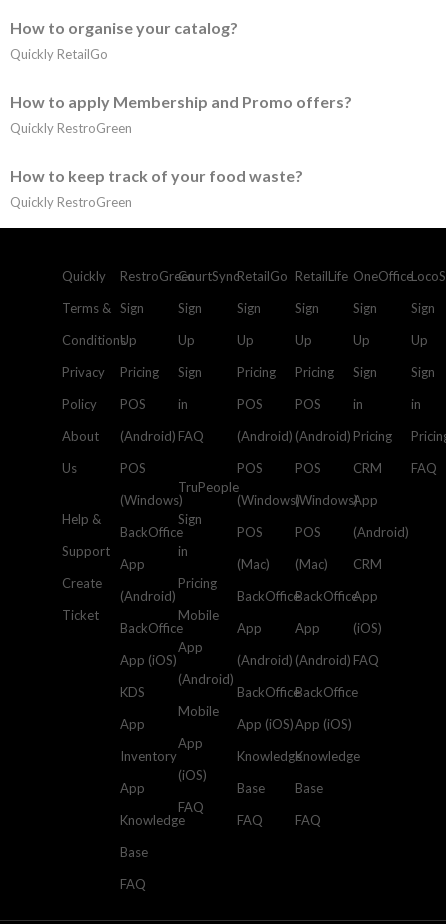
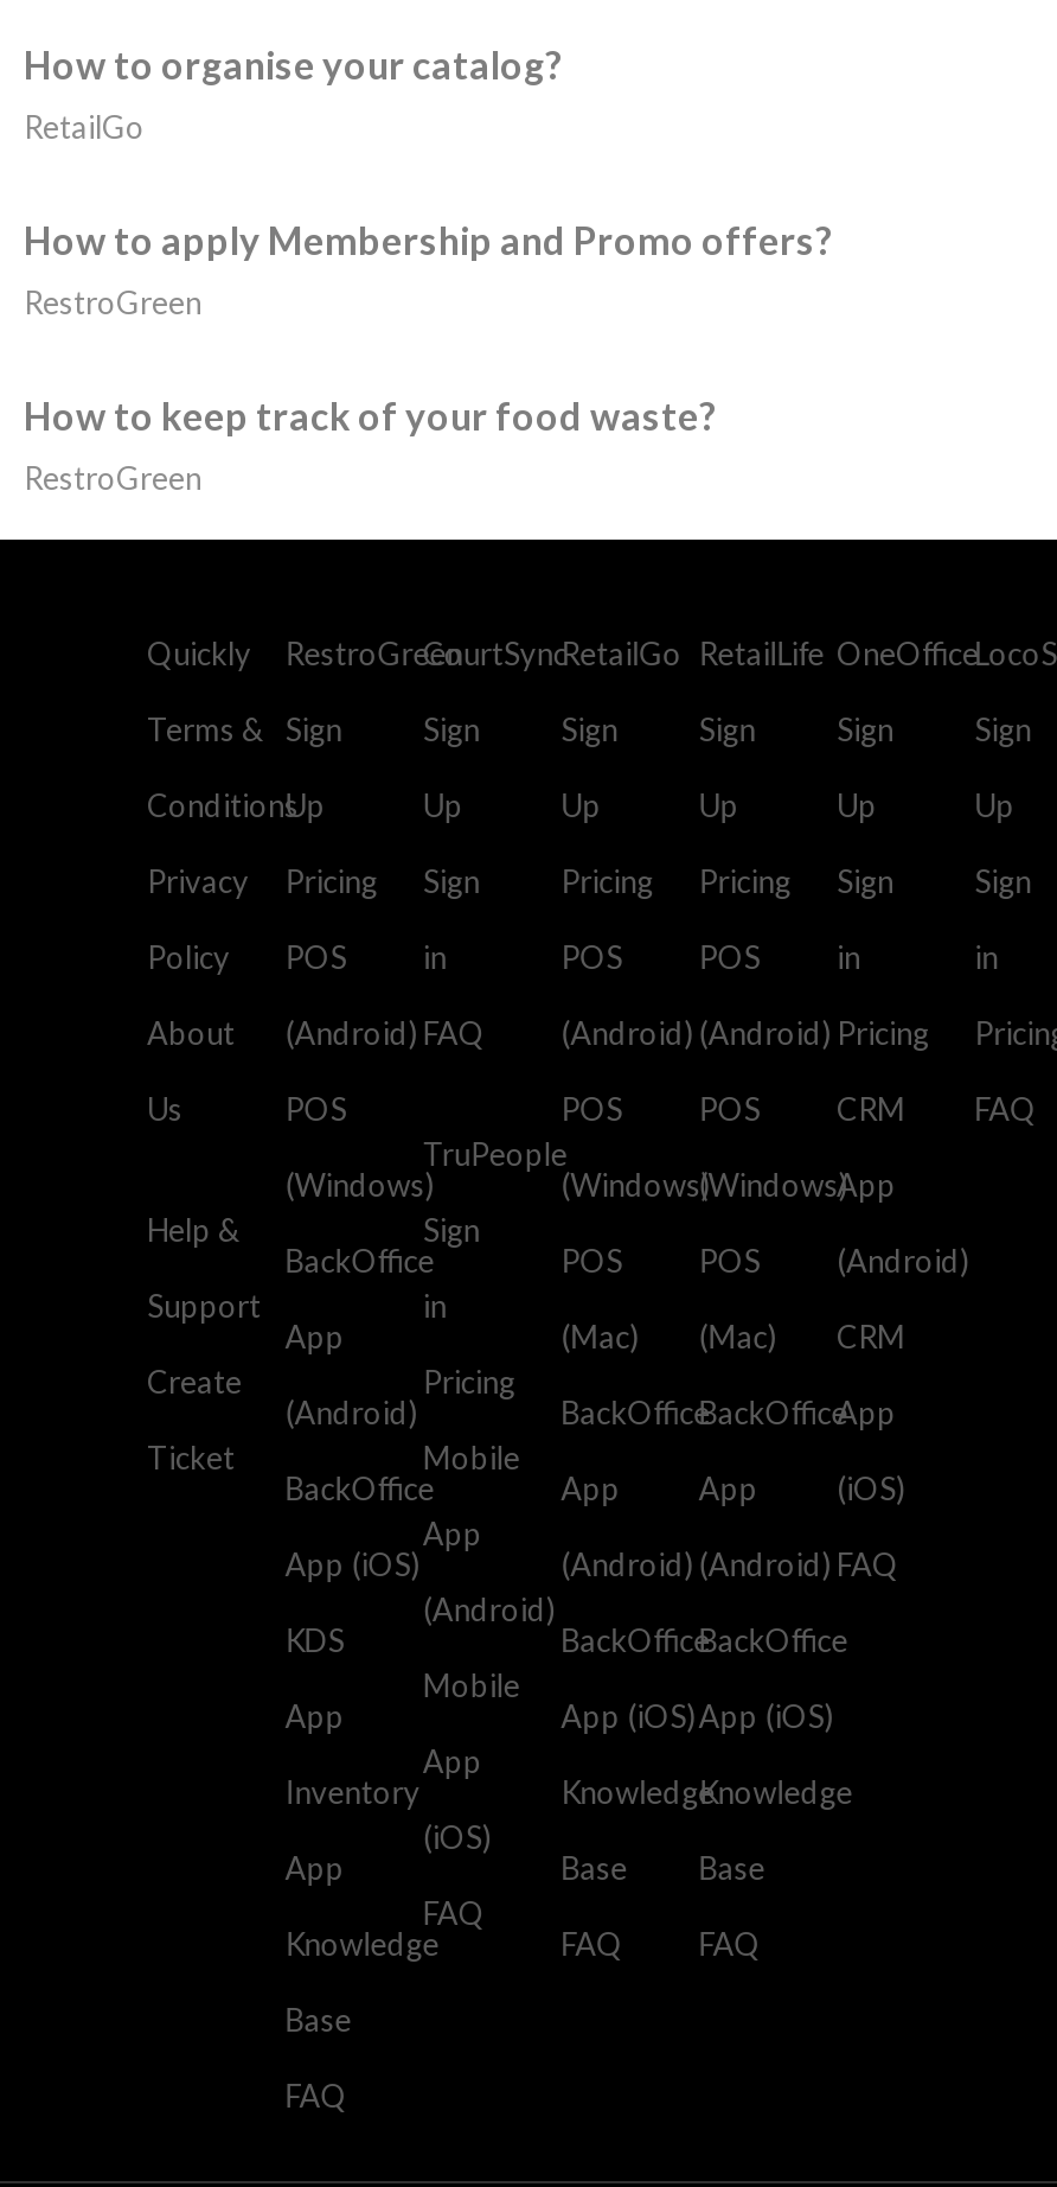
- Quickly RetailGo
+ RetailGo

- Quickly RestroGreen
+ RestroGreen

- Quickly RestroGreen
+ RestroGreen
